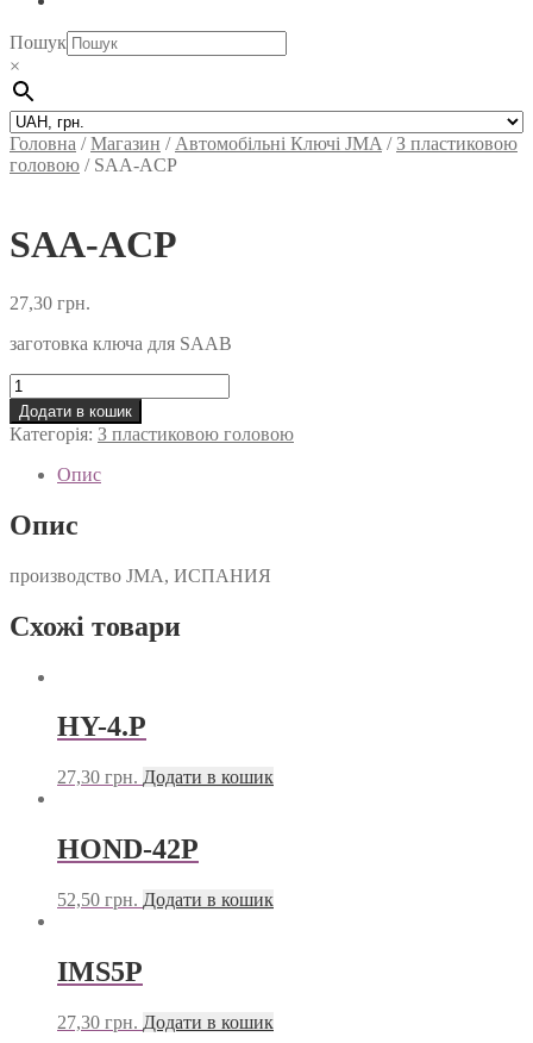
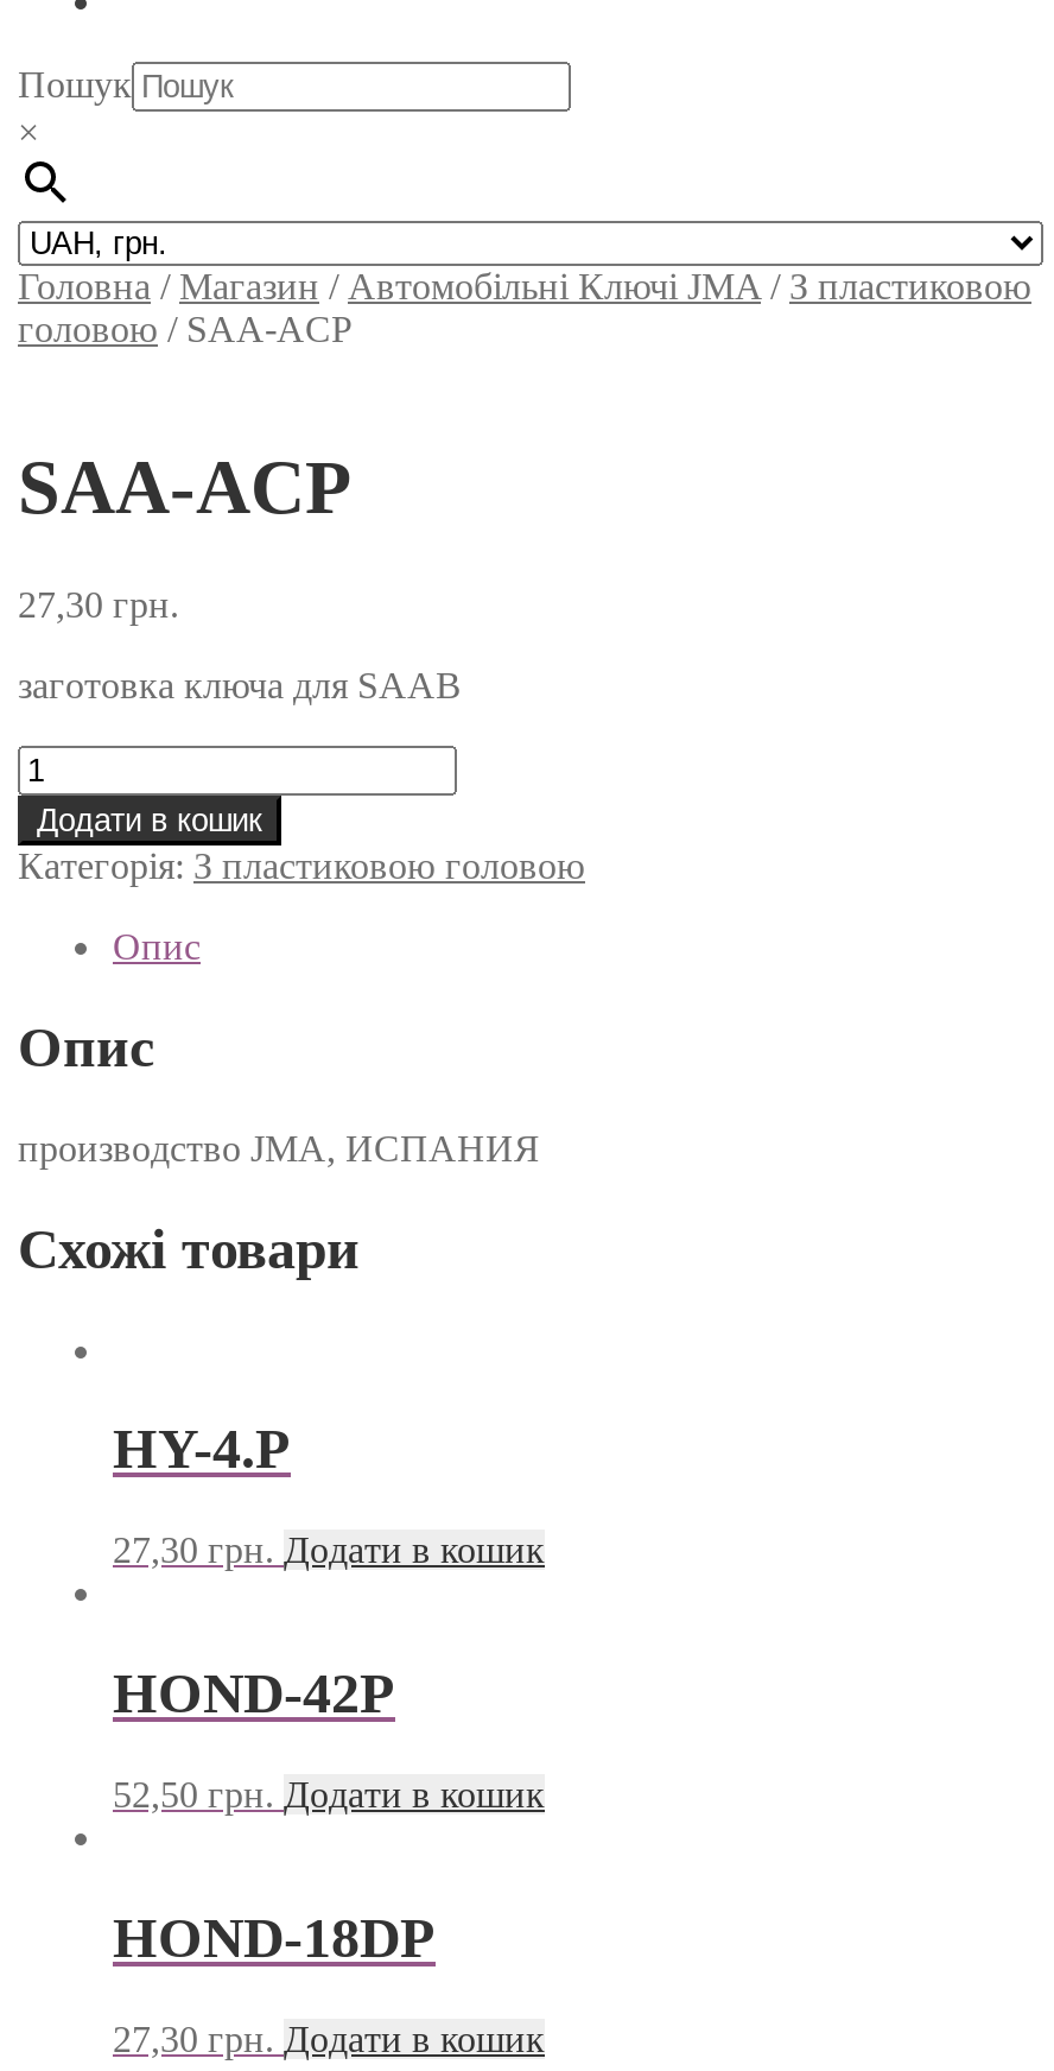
- IMS5P
+ HOND-18DP
